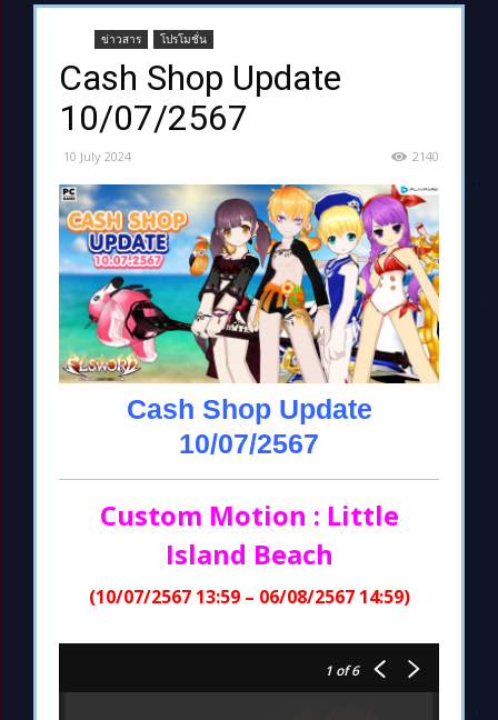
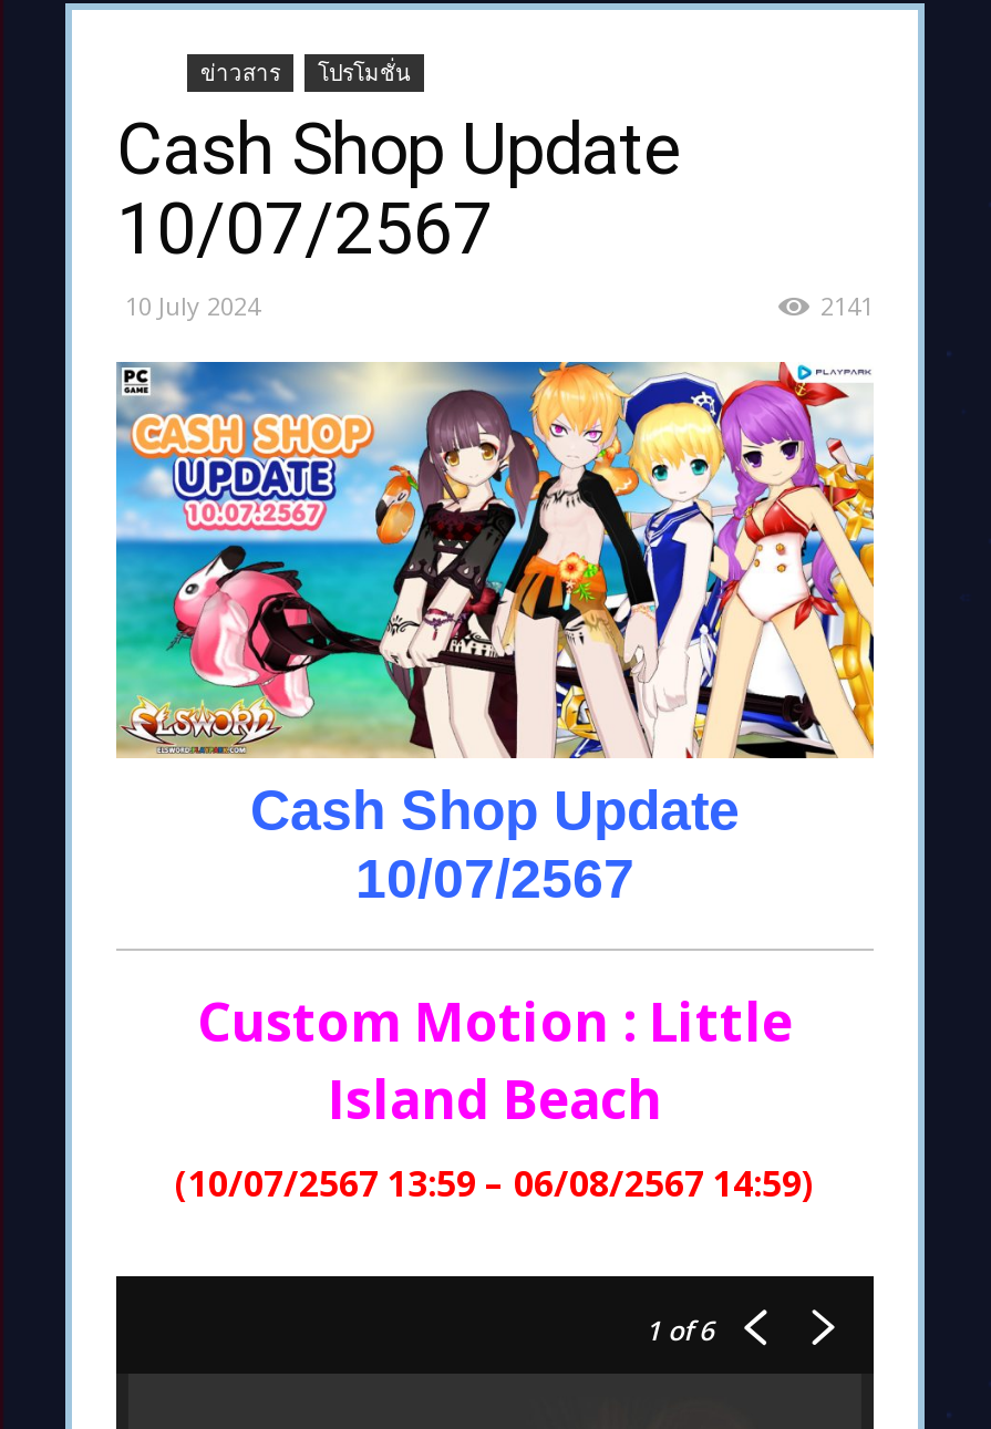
- 2140
+ 2141
